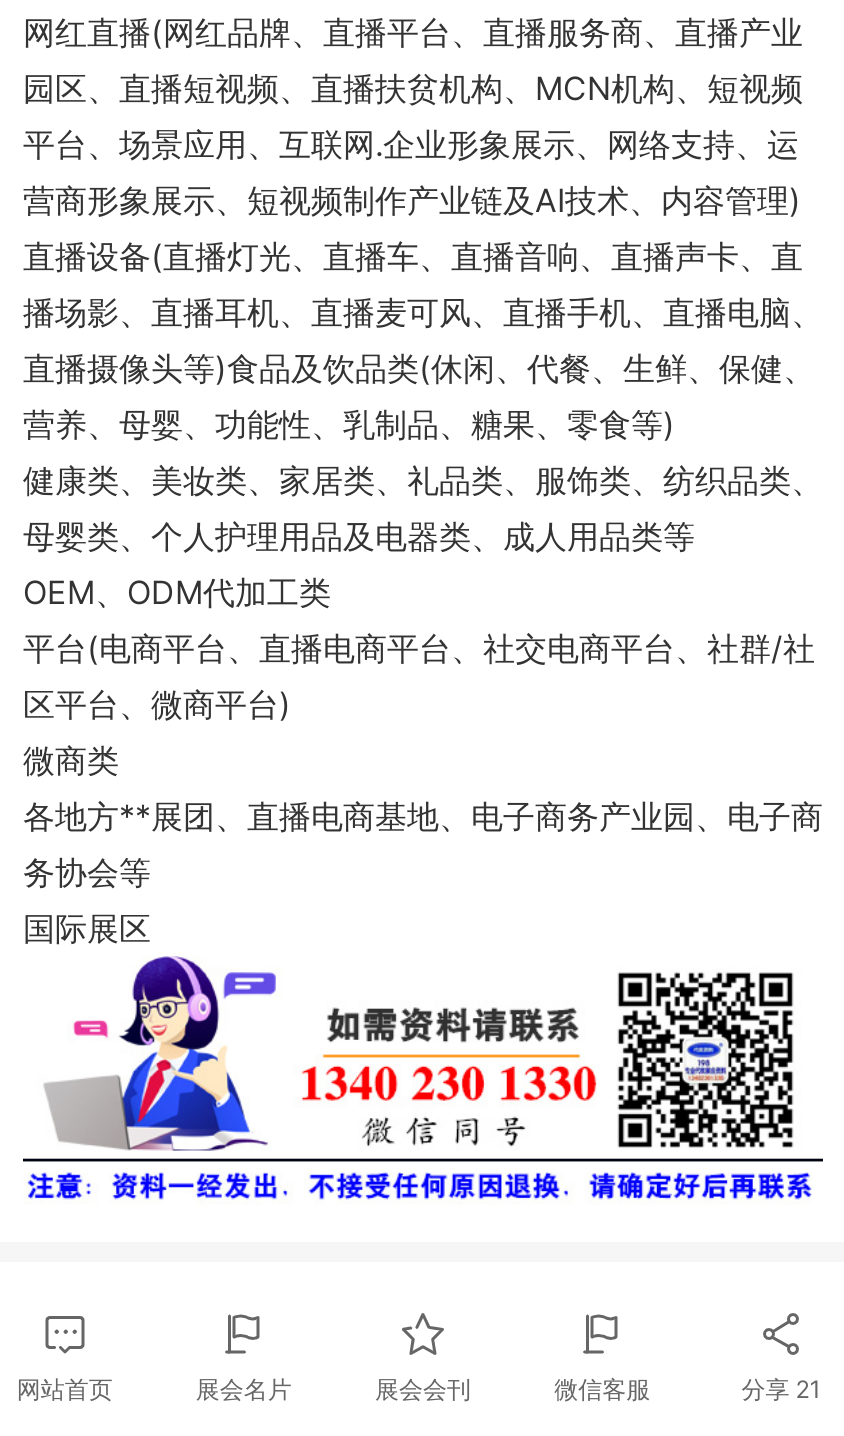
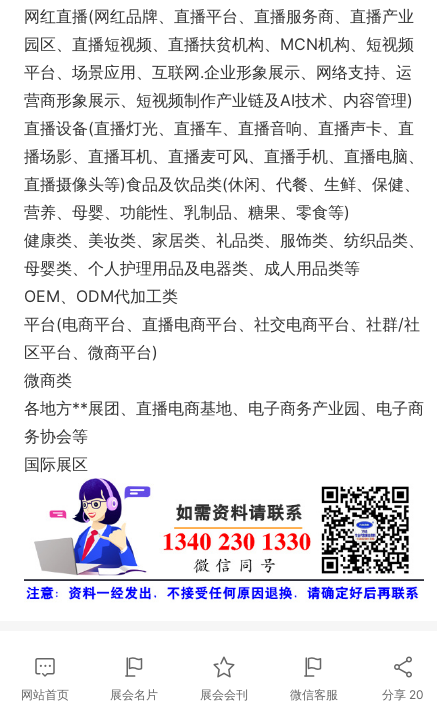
- 分享21
+ 分享20
